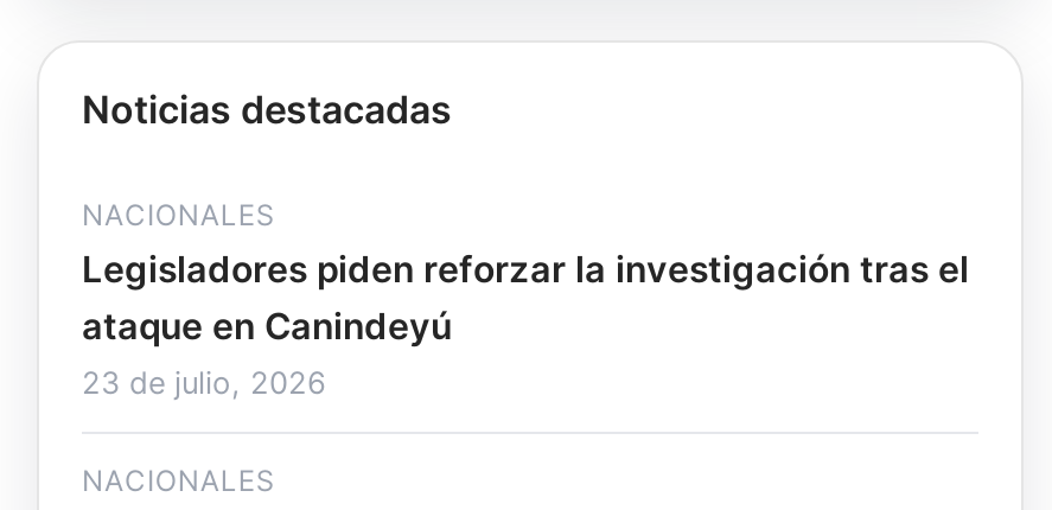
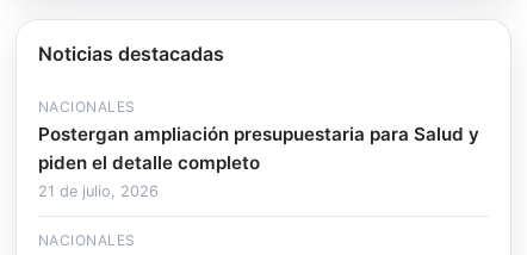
- Legisladores piden reforzar la investigación tras el
- ataque en Canindeyú
- 23 de julio, 2026
+ Postergan ampliación presupuestaria para Salud y
+ piden el detalle completo
+ 21 de julio, 2026
